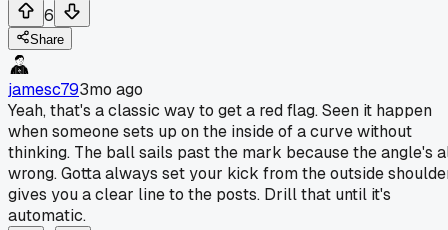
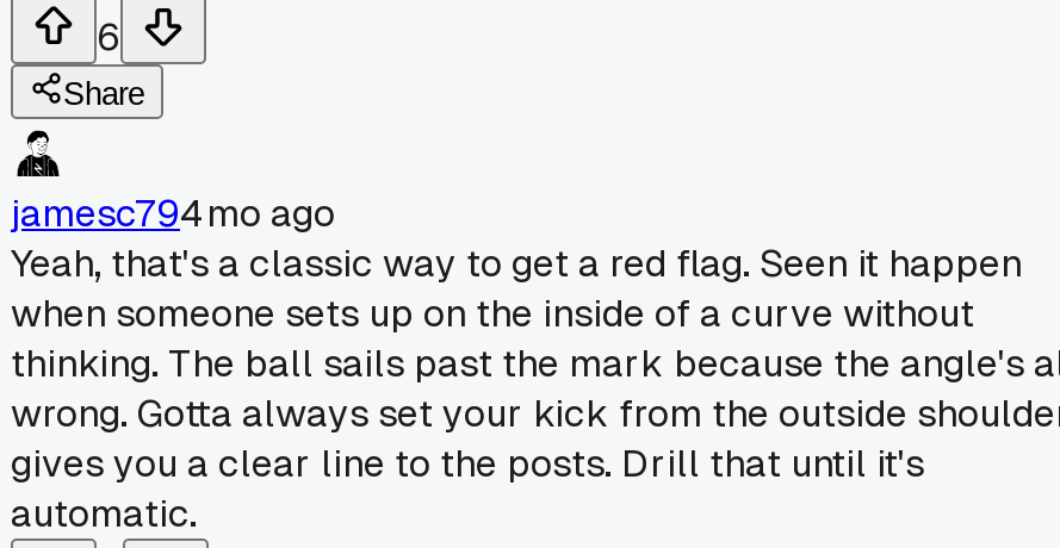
- jamesc793mo ago
+ jamesc794mo ago
